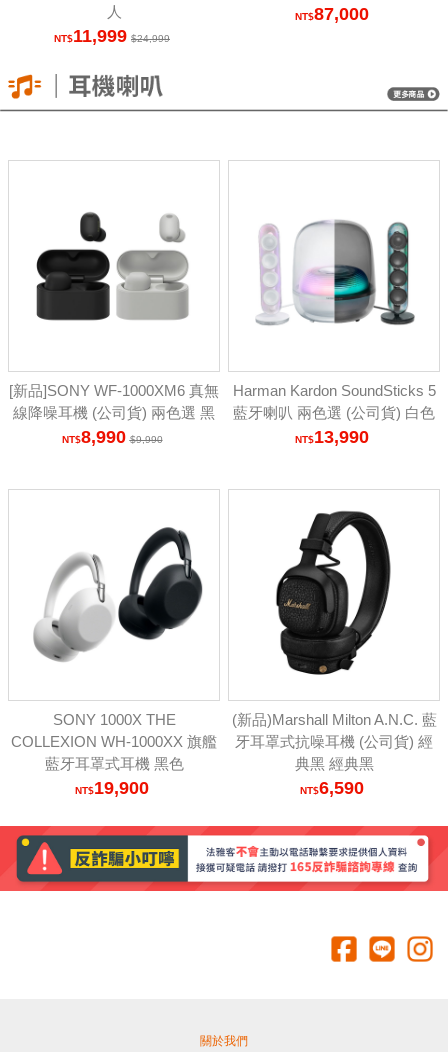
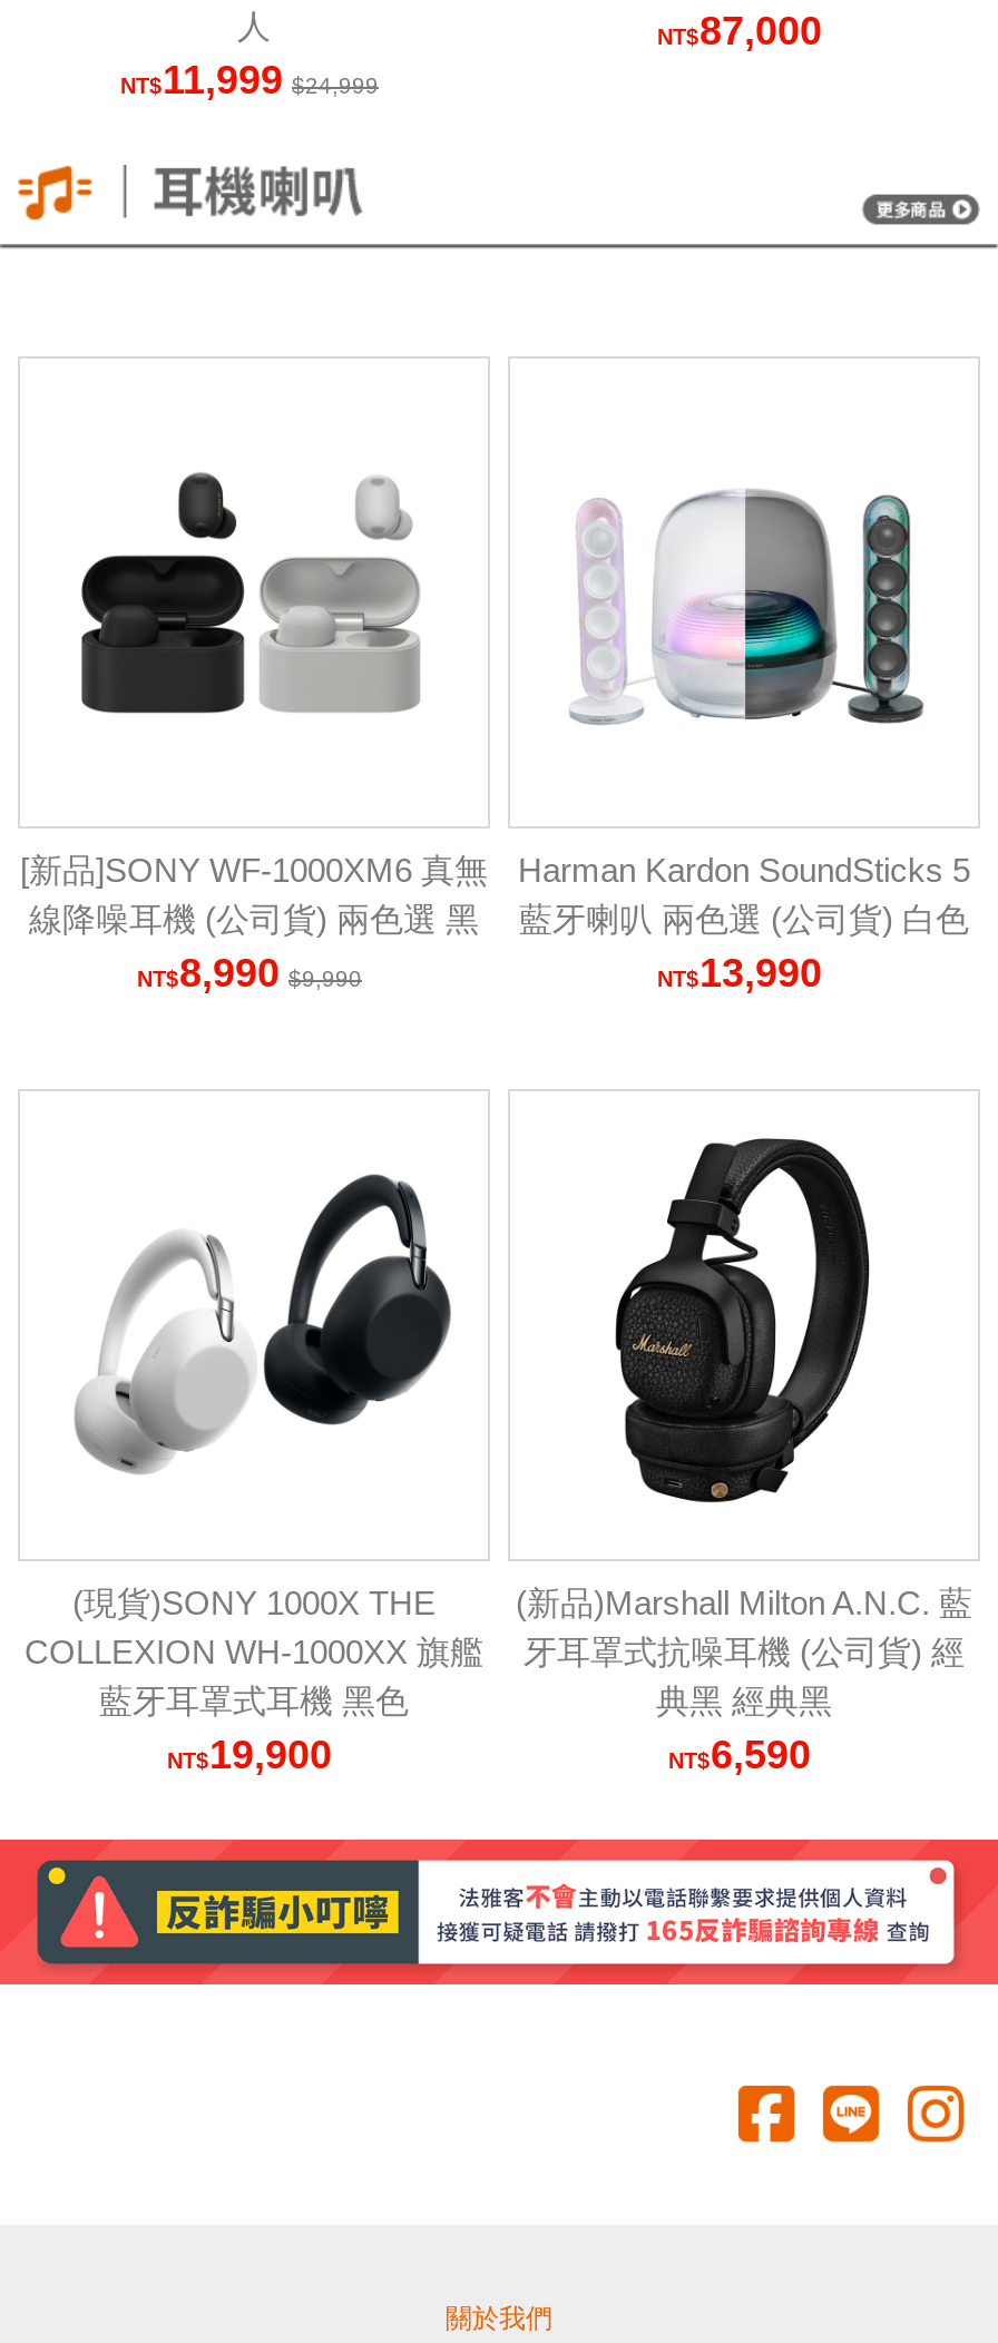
- SONY 1000X THE
+ (現貨)SONY 1000X THE
